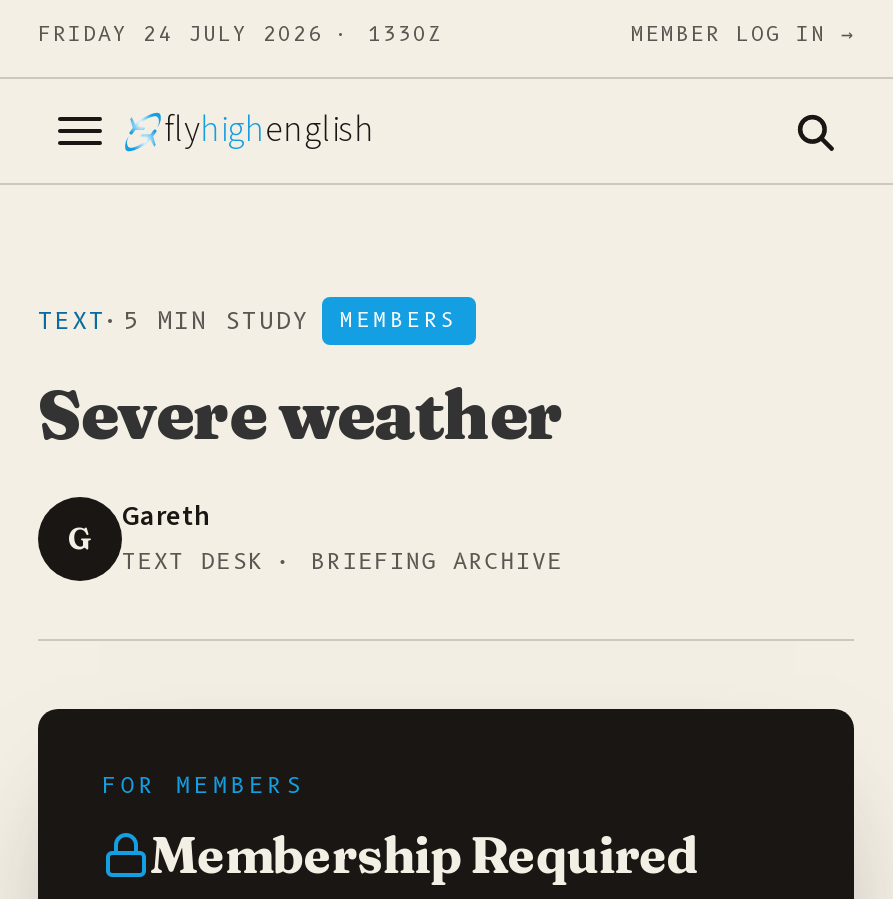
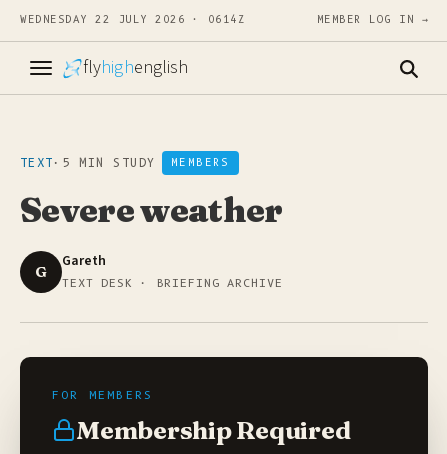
- FRIDAY 24 JULY 2026 · 1330Z
+ WEDNESDAY 22 JULY 2026 · 0614Z
